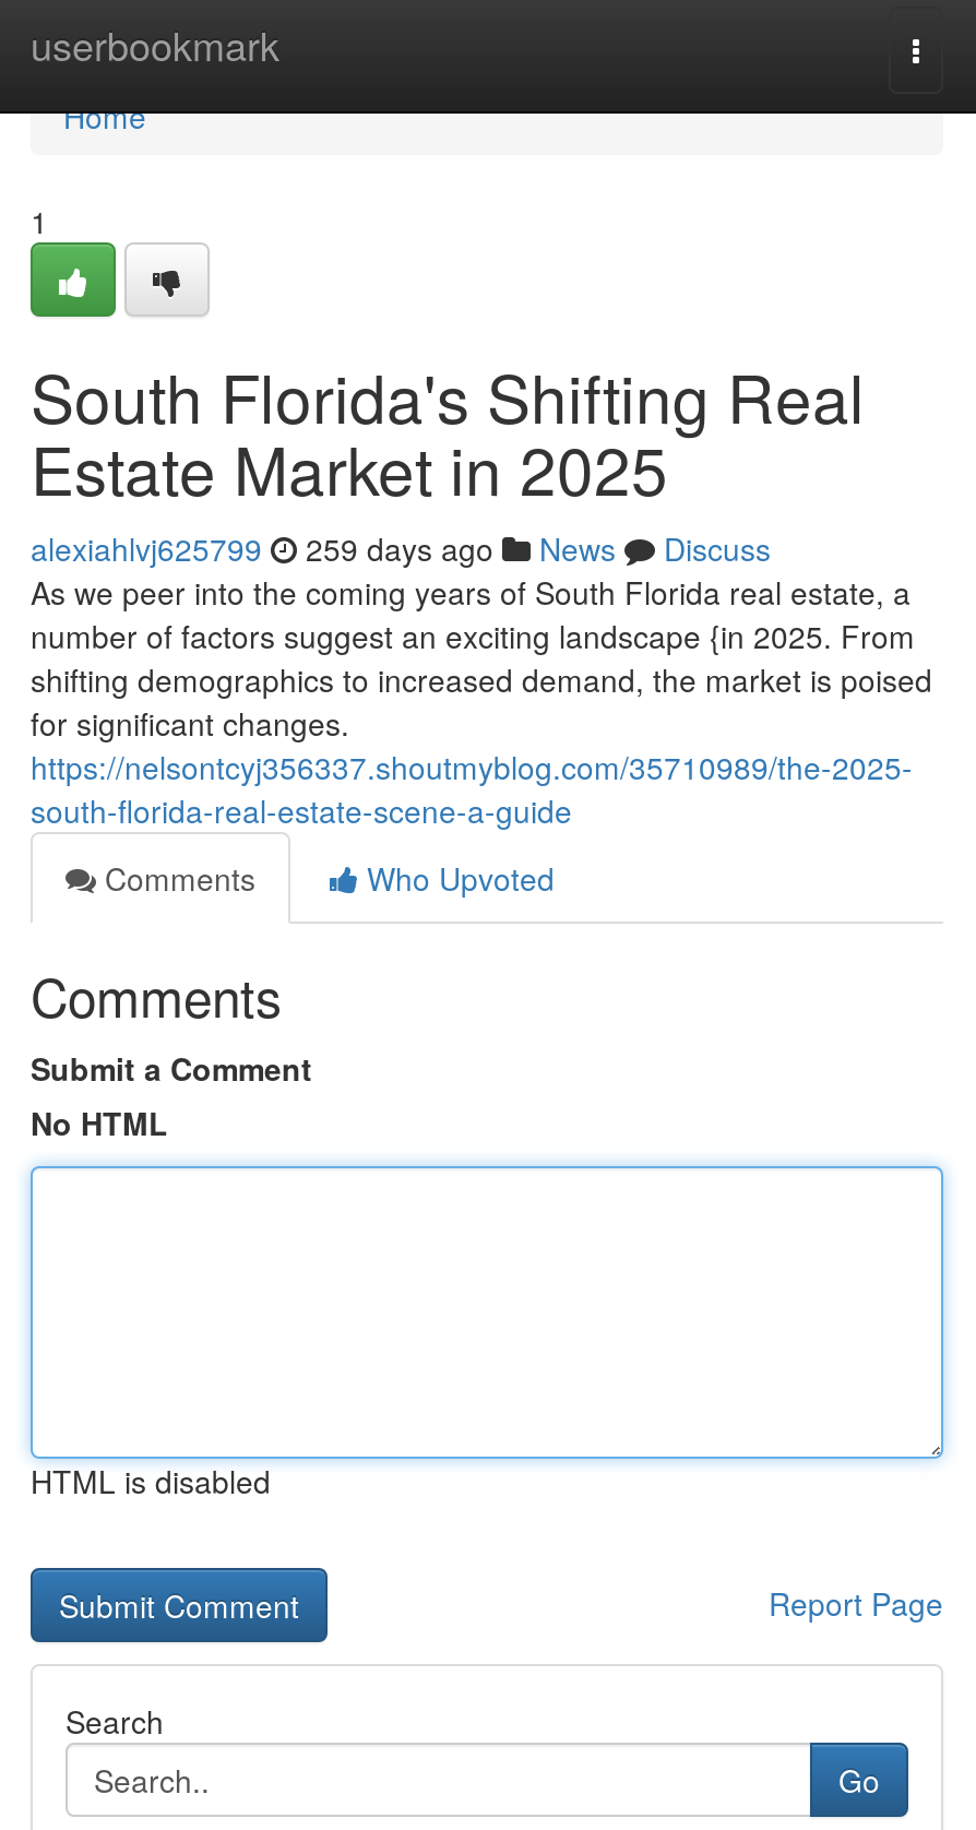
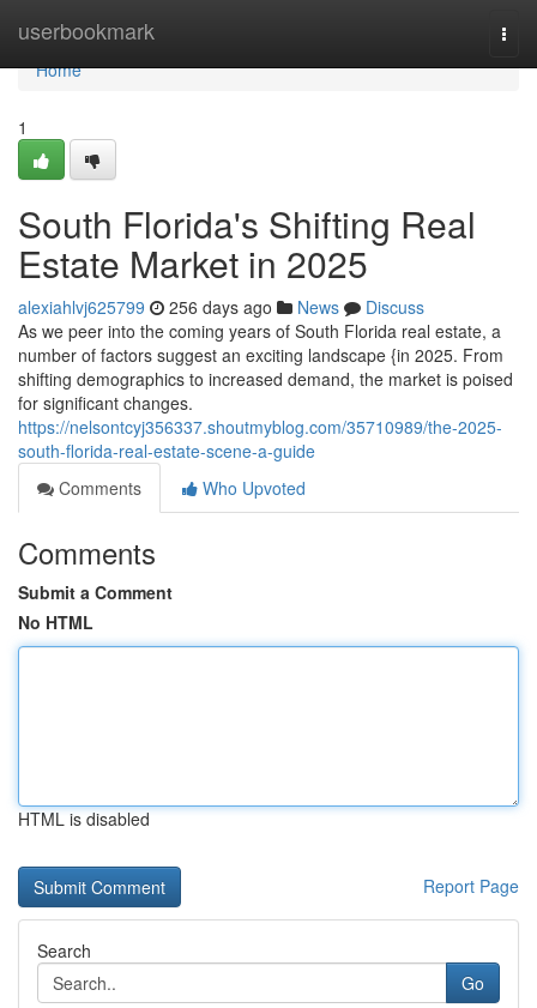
- alexiahlvj625799 259 days ago News Discuss
+ alexiahlvj625799 256 days ago News Discuss
